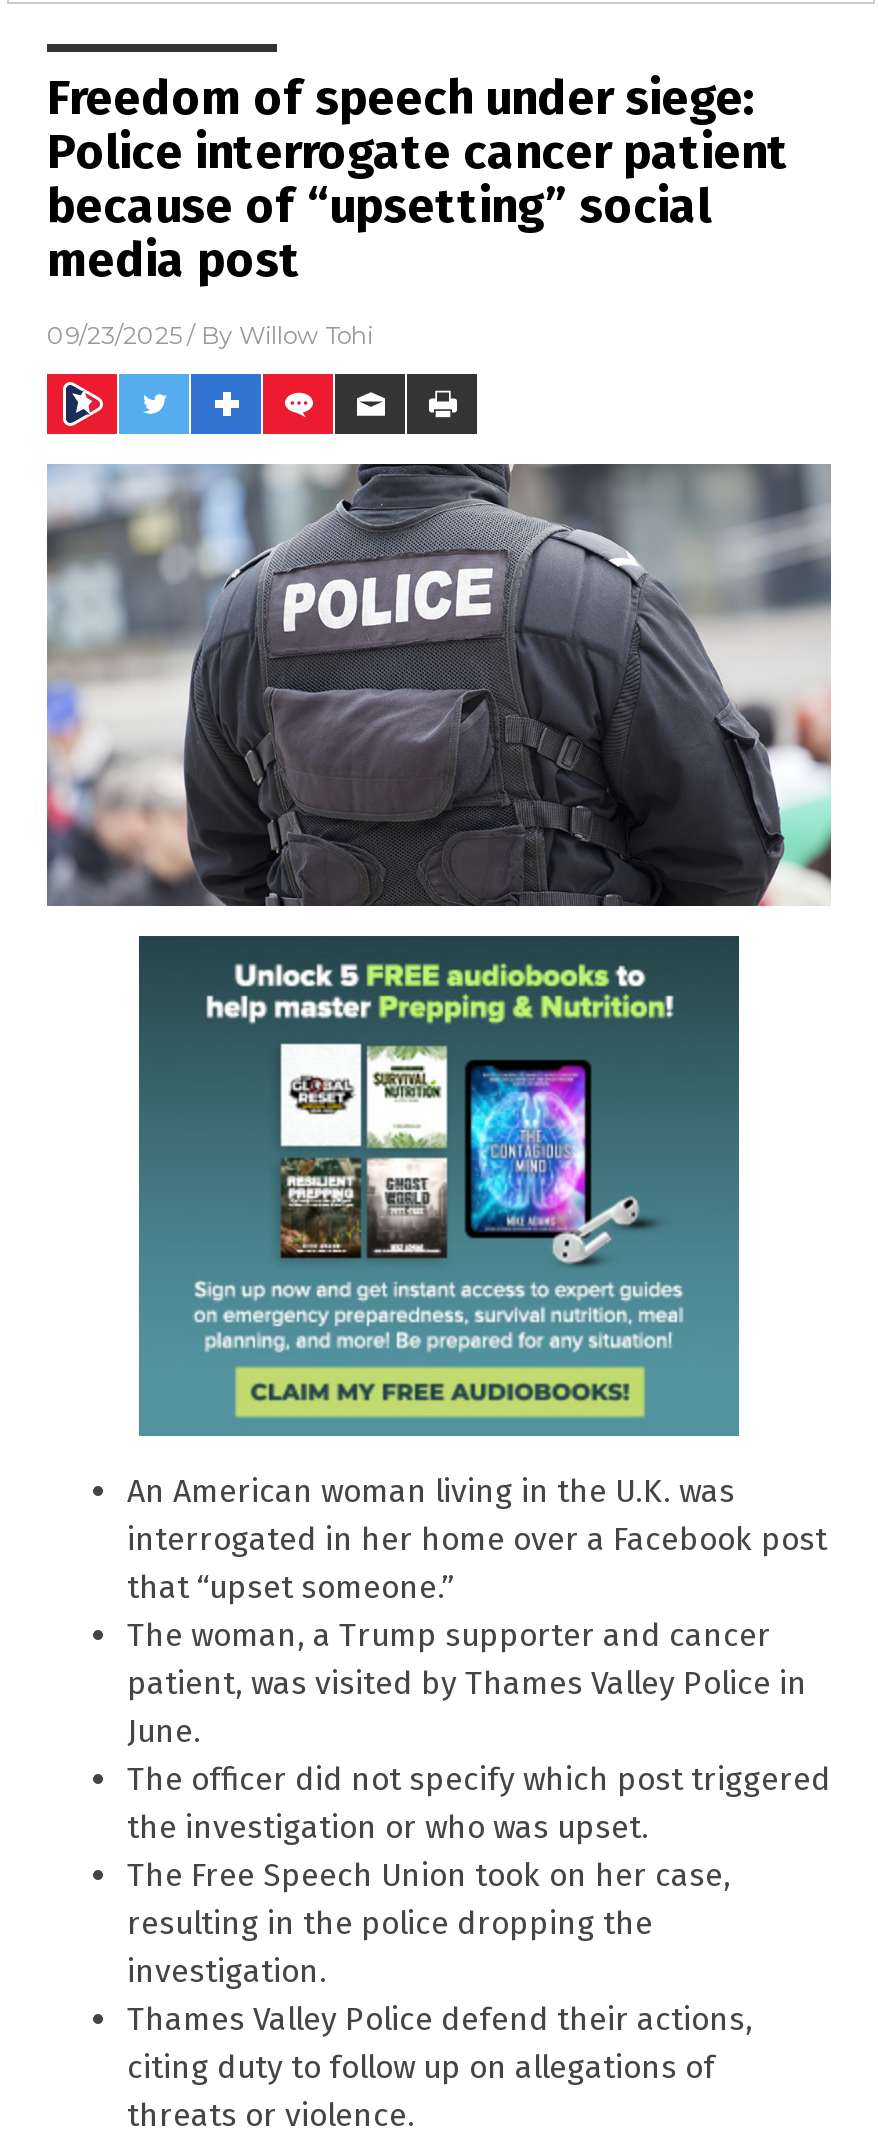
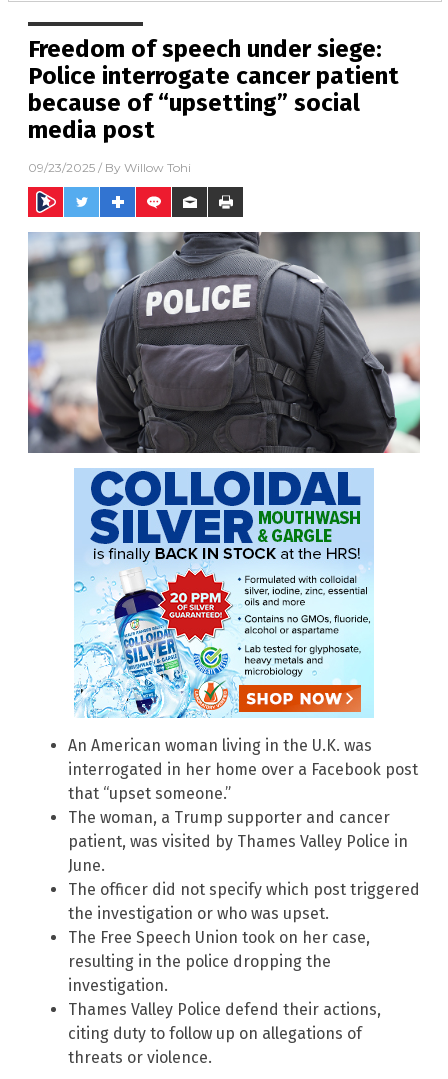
- [image]
+ [image]
